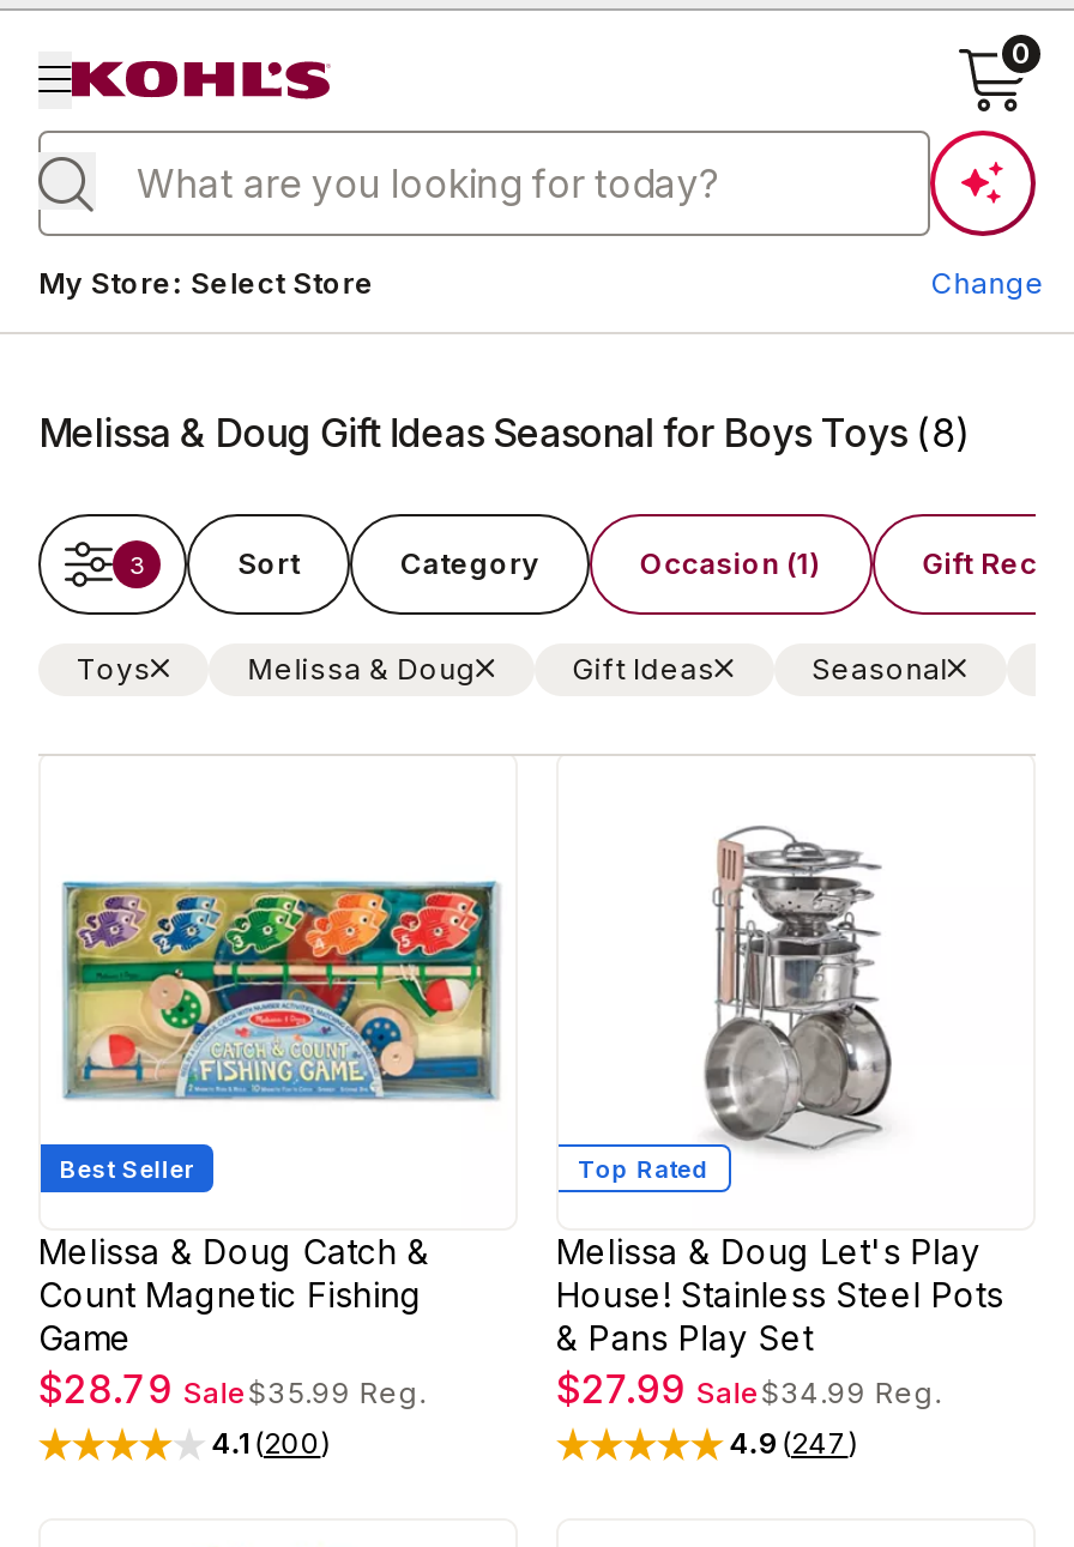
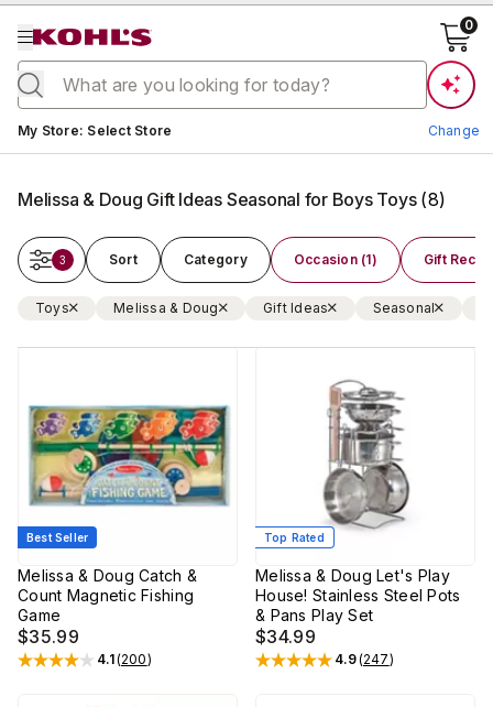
- $28.79 Sale$35.99 Reg.
+ $35.99

- $27.99 Sale$34.99 Reg.
+ $34.99
